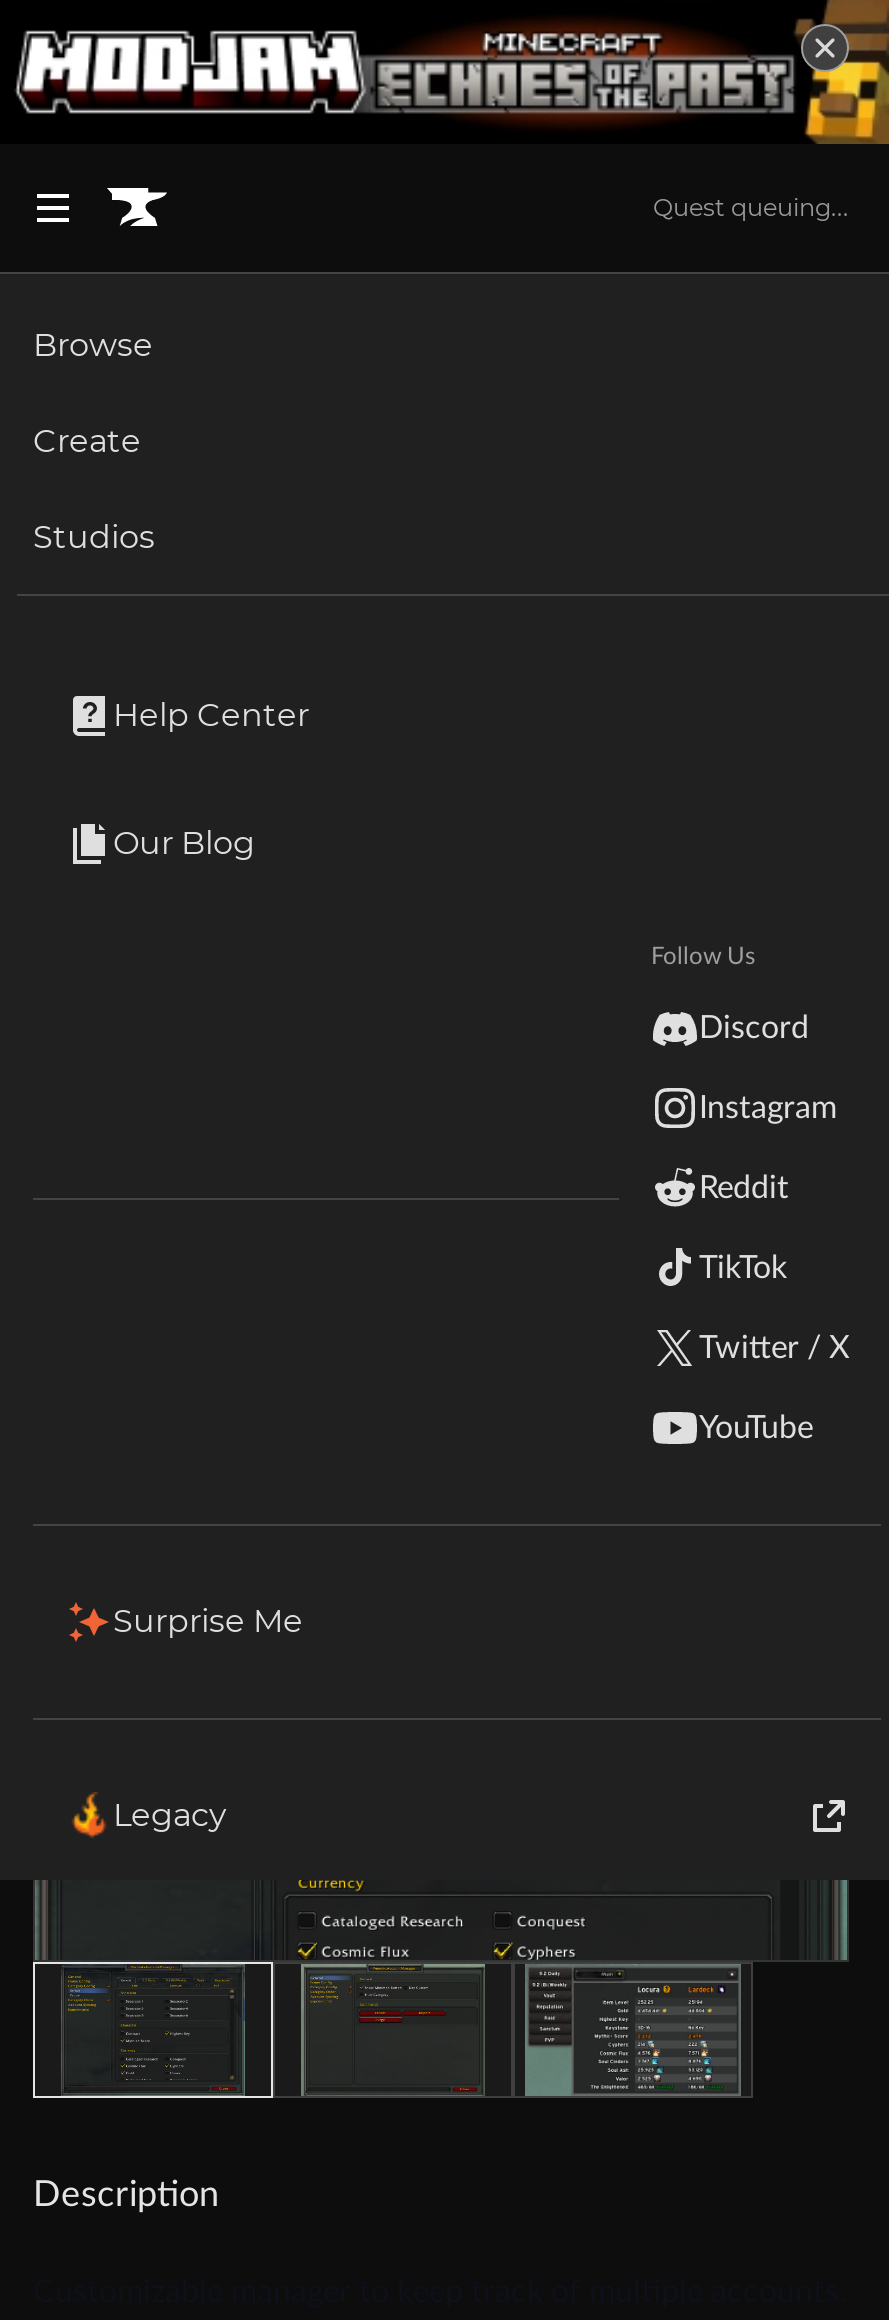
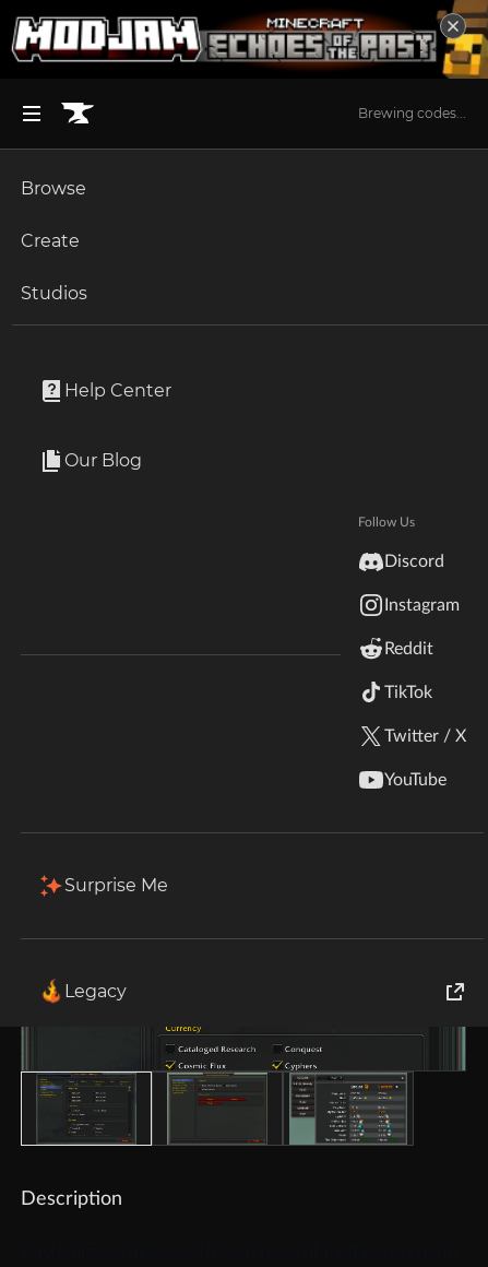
- Quest queuing...
+ Brewing codes...
